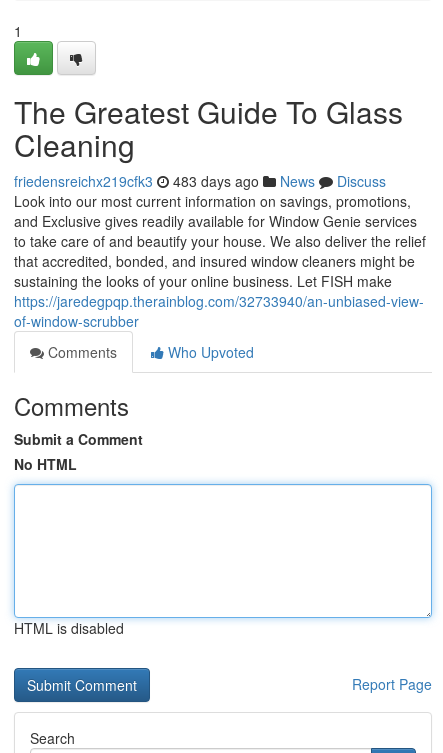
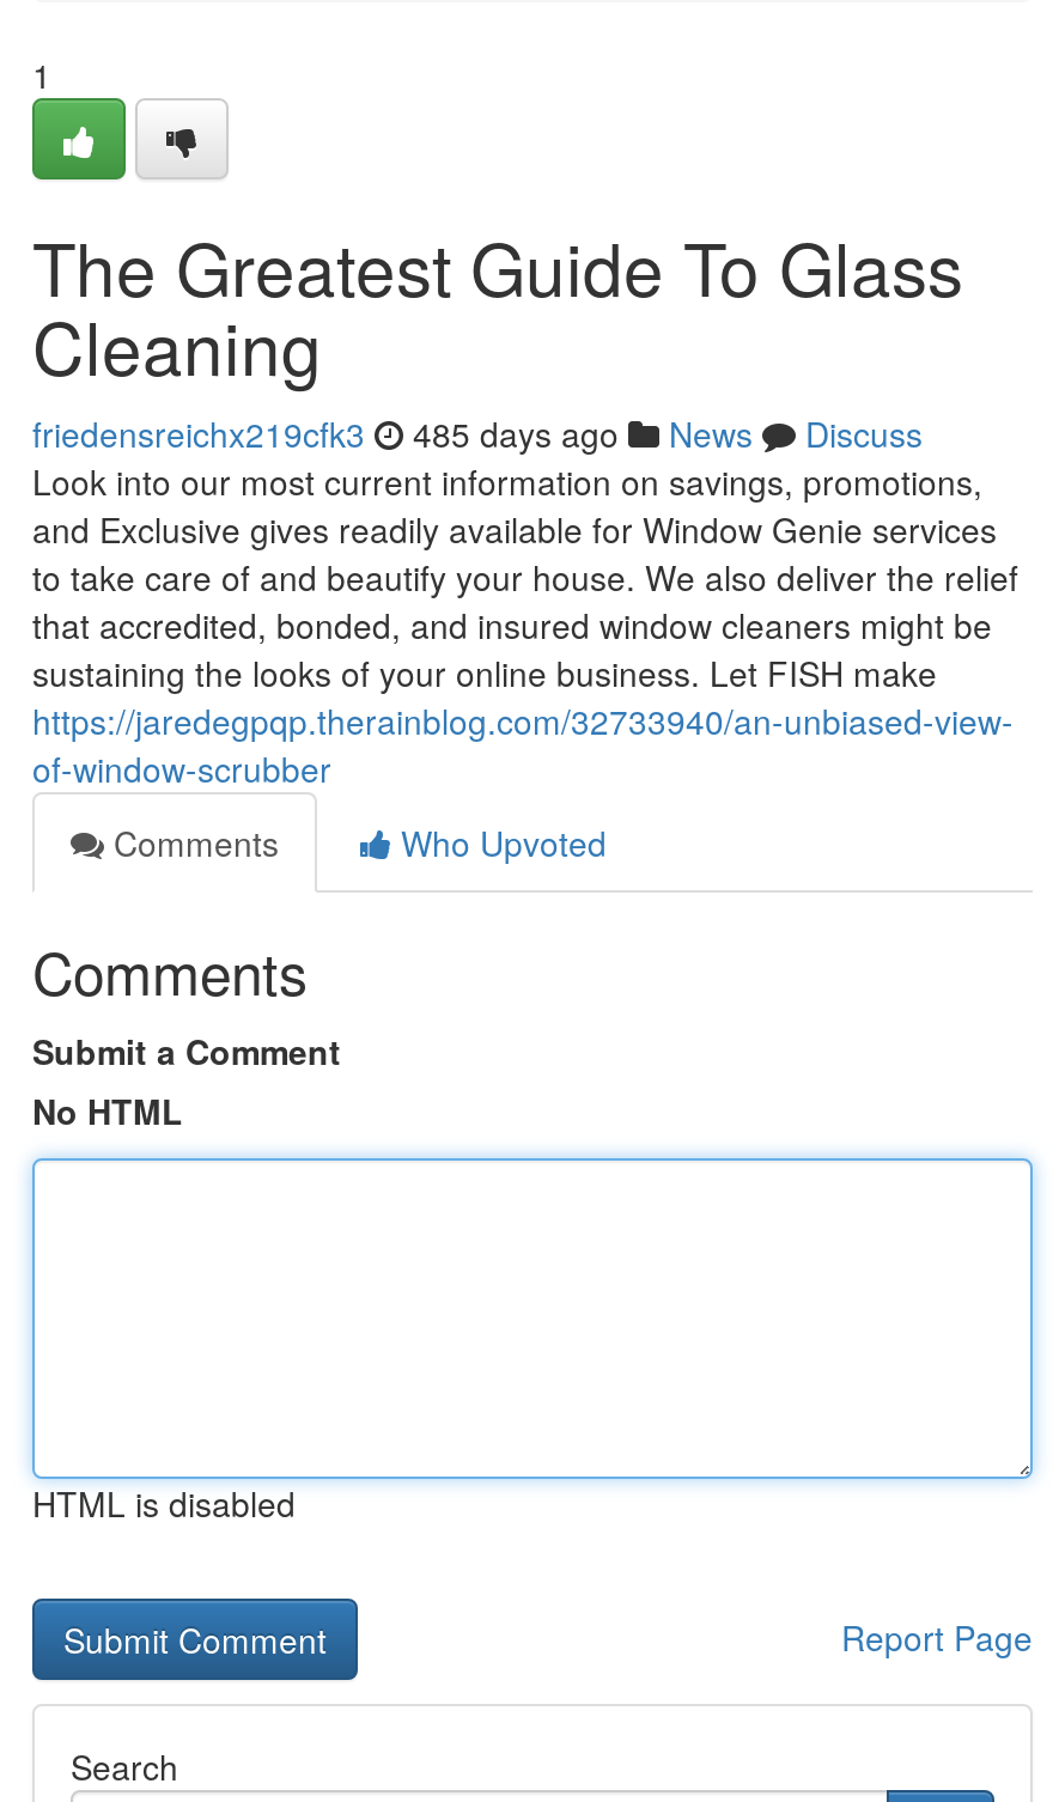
- friedensreichx219cfk3 483 days ago News Discuss
+ friedensreichx219cfk3 485 days ago News Discuss
